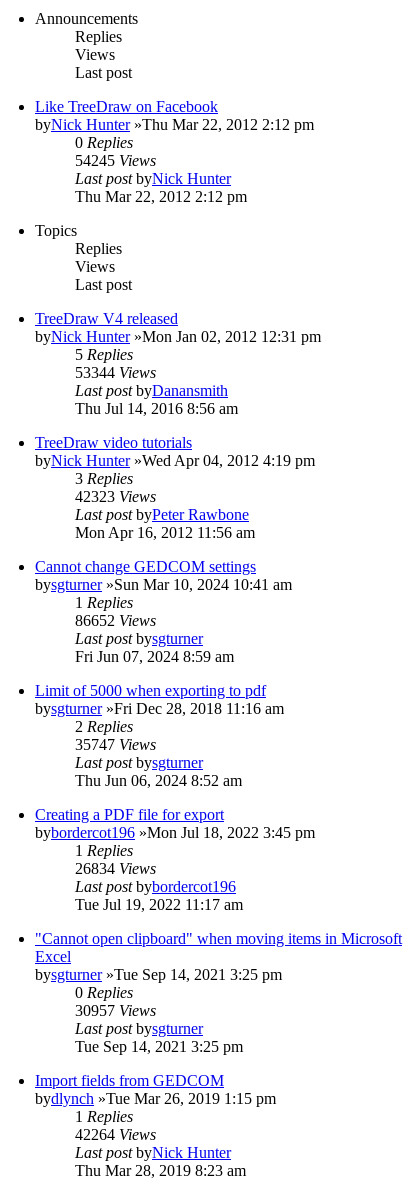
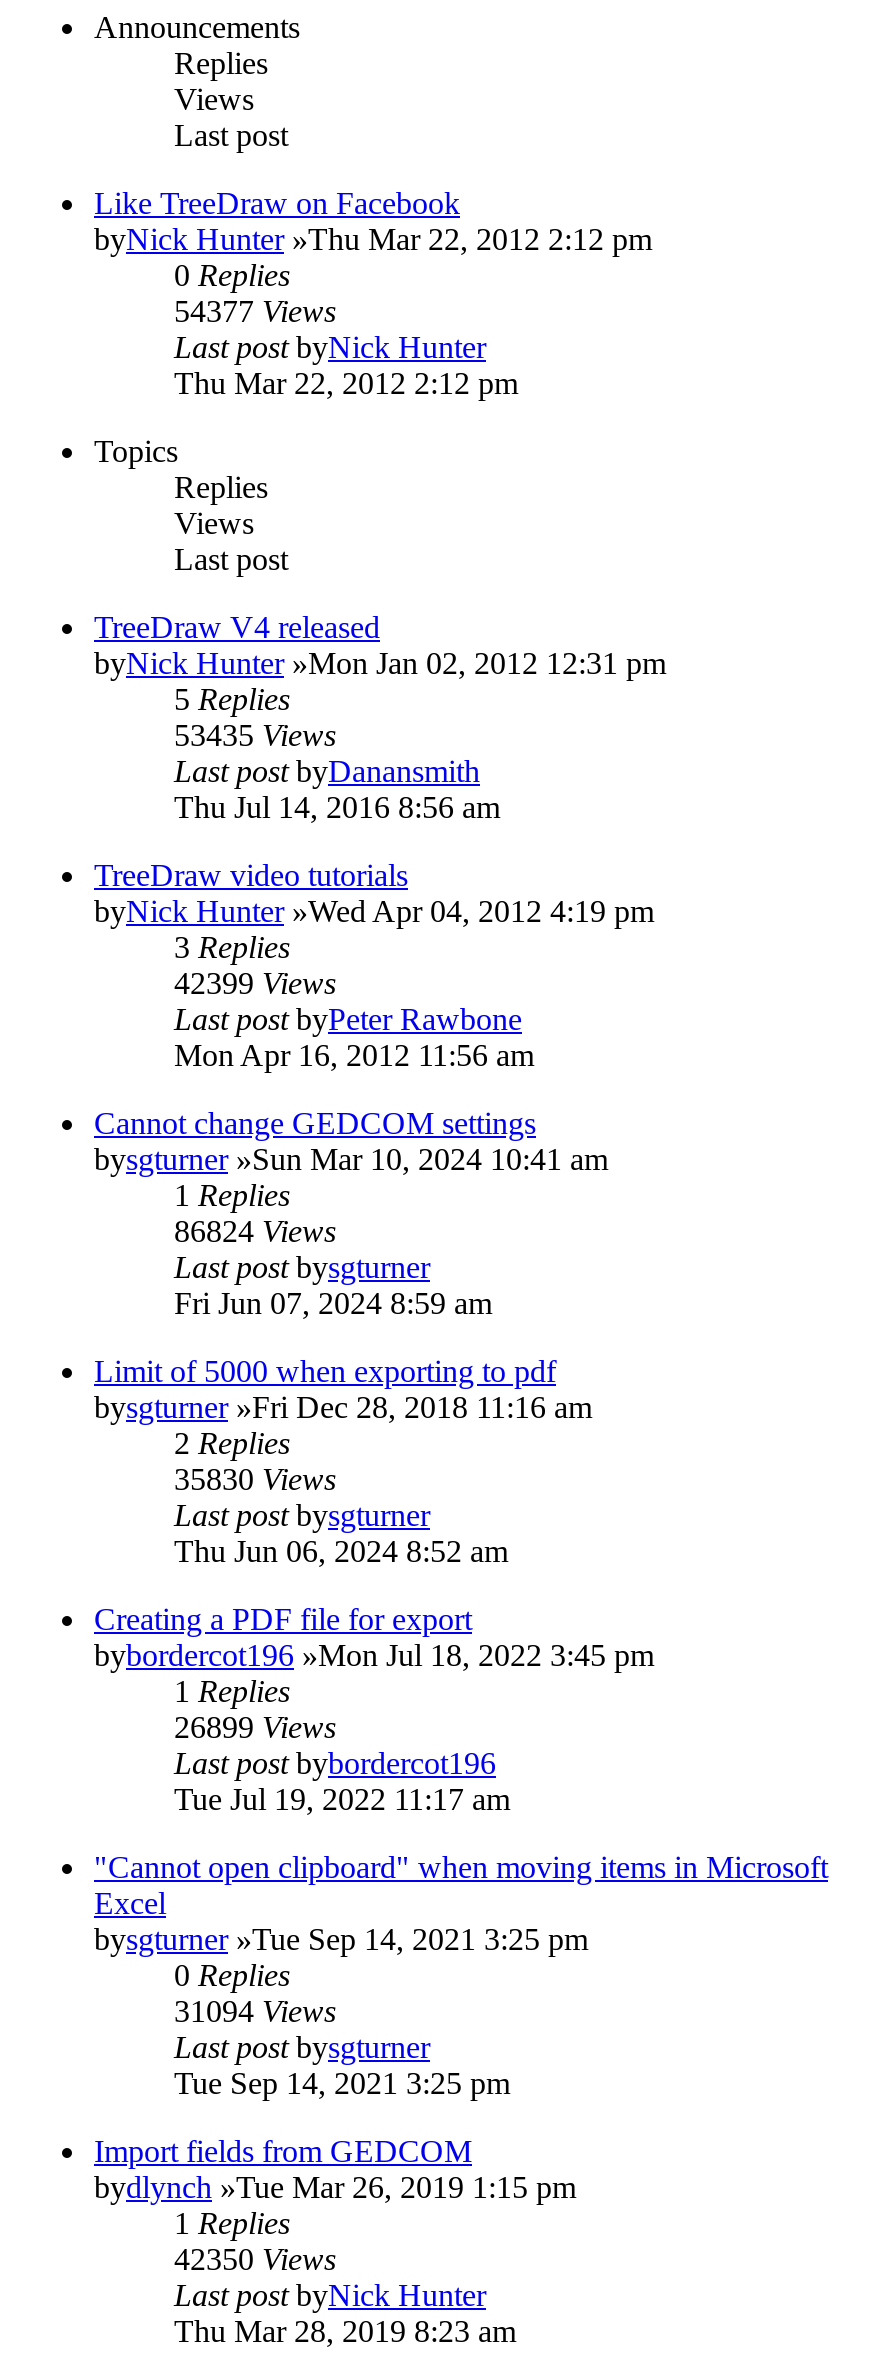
- 54245 Views
+ 54377 Views

- 53344 Views
+ 53435 Views

- 42323 Views
+ 42399 Views

- 86652 Views
+ 86824 Views

- 35747 Views
+ 35830 Views

- 26834 Views
+ 26899 Views

- 30957 Views
+ 31094 Views

- 42264 Views
+ 42350 Views
